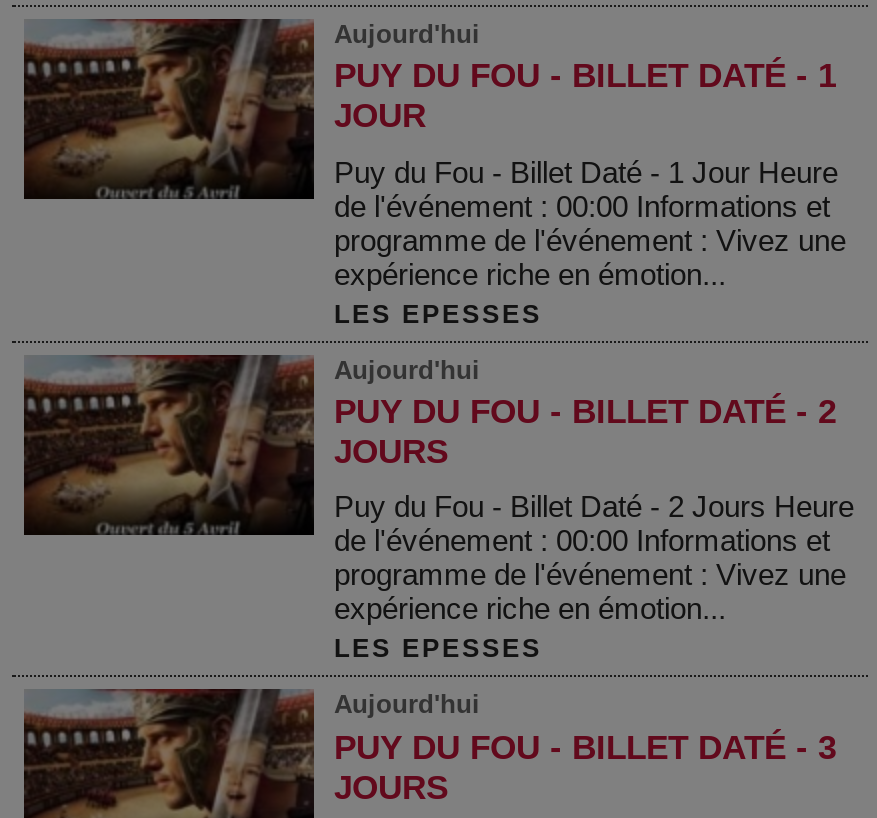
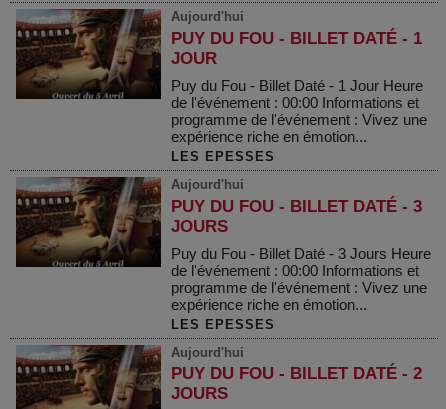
moved down: PUY DU FOU - BILLET DATÉ - 2

- Puy du Fou - Billet Daté - 2 Jours Heure
+ Puy du Fou - Billet Daté - 3 Jours Heure

moved up: PUY DU FOU - BILLET DATÉ - 3
